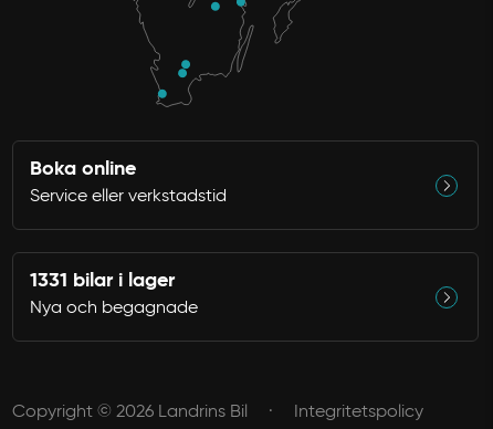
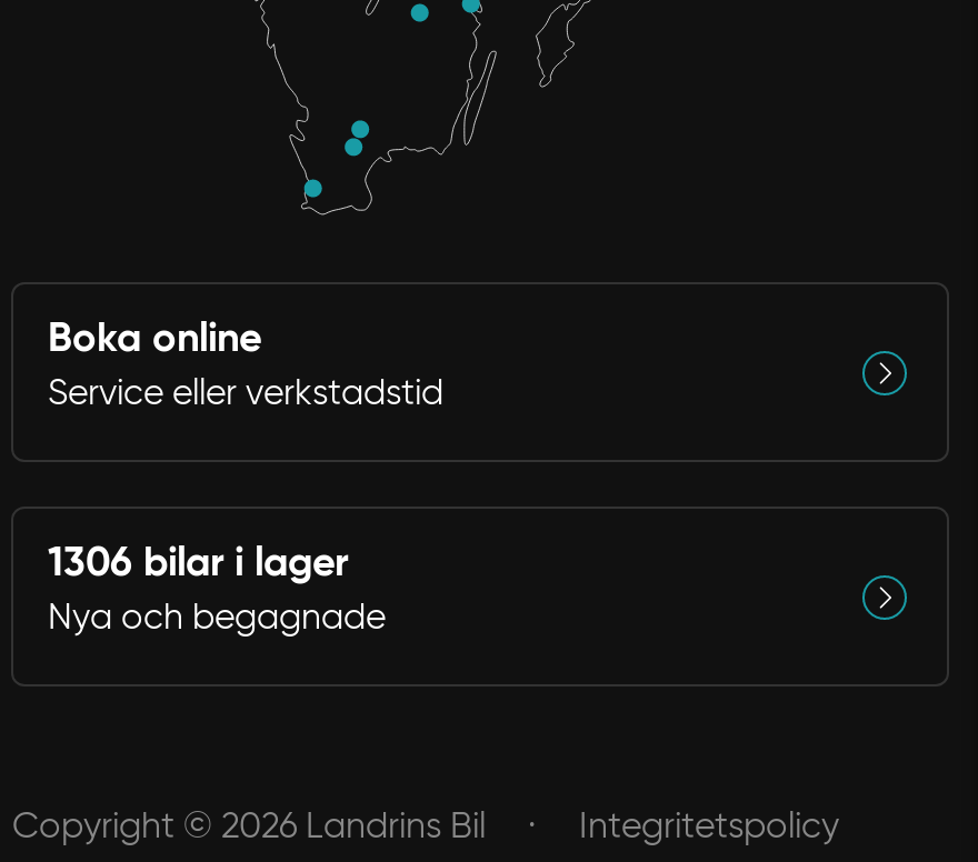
- 1331 bilar i lager
+ 1306 bilar i lager
